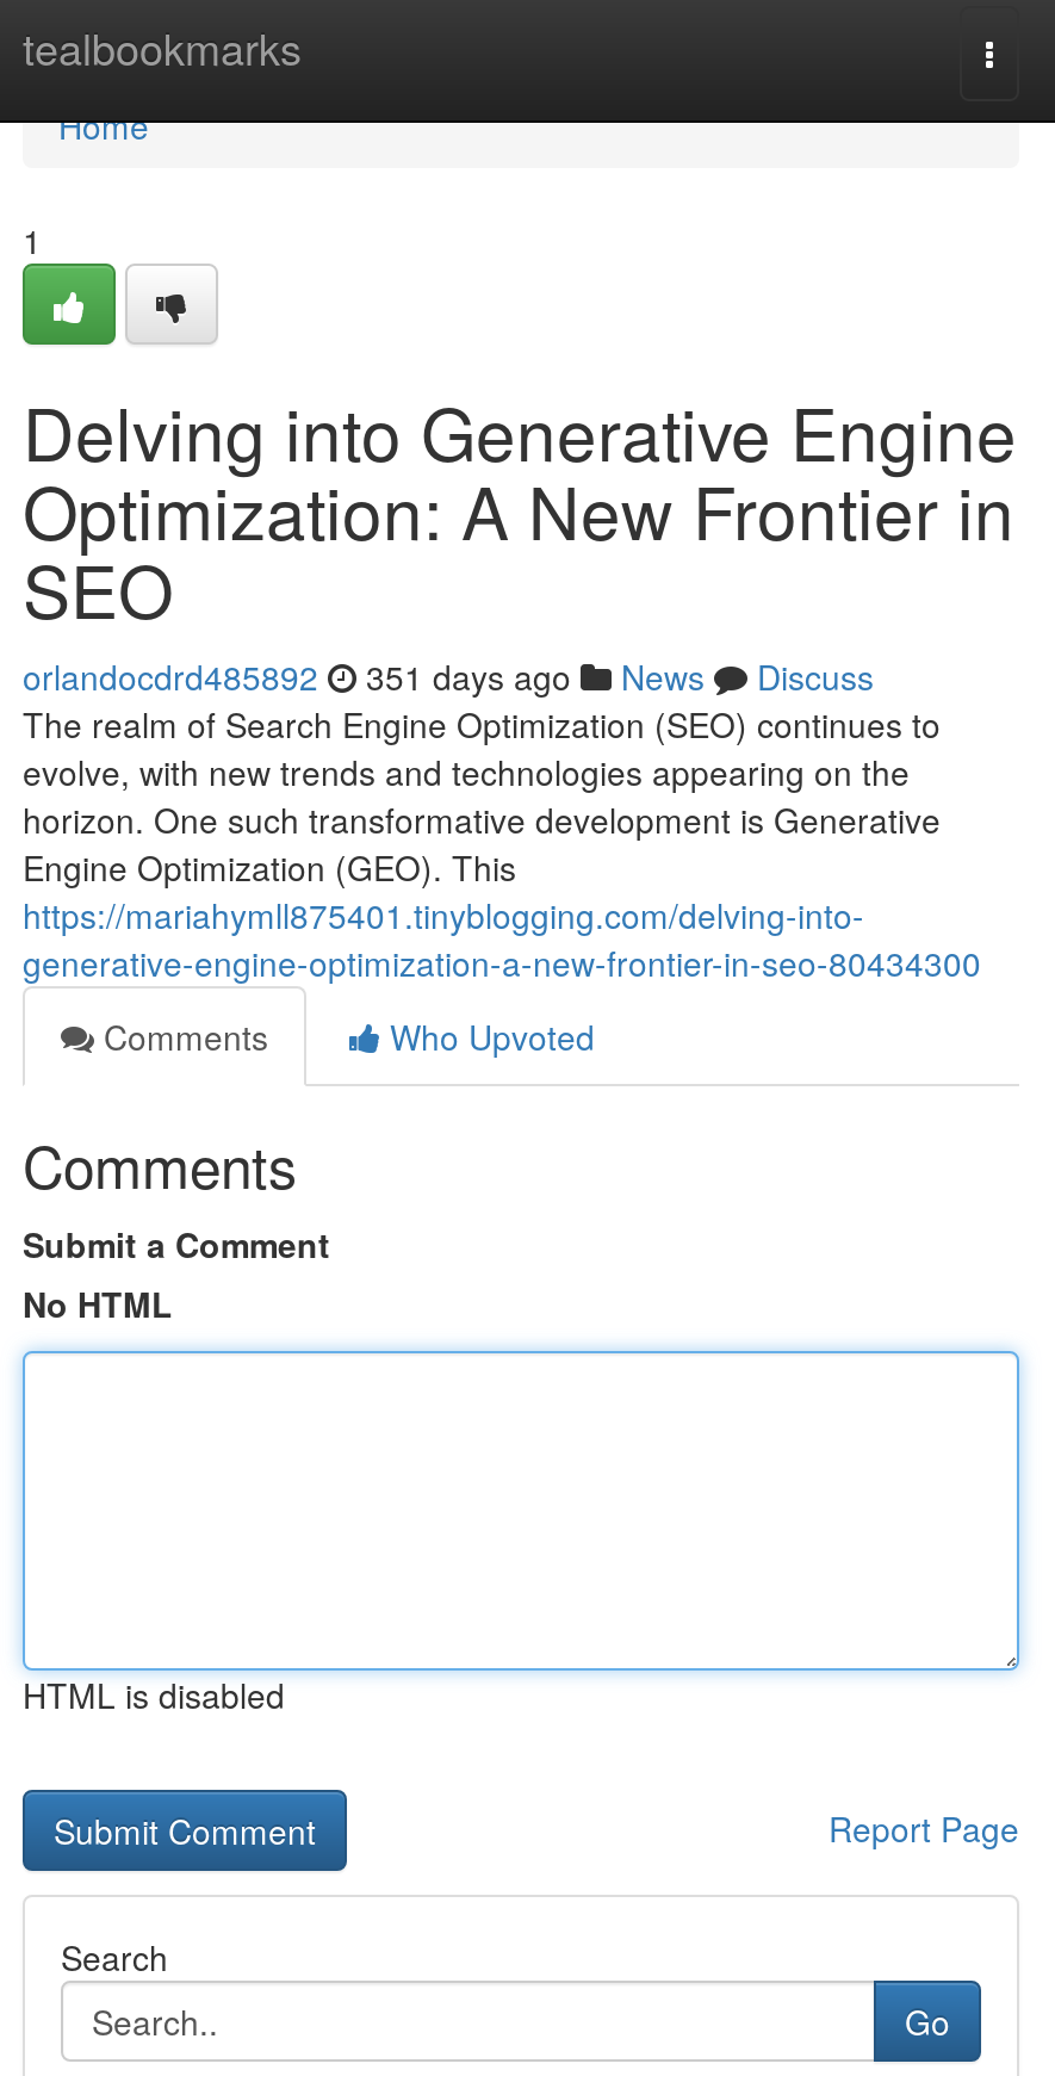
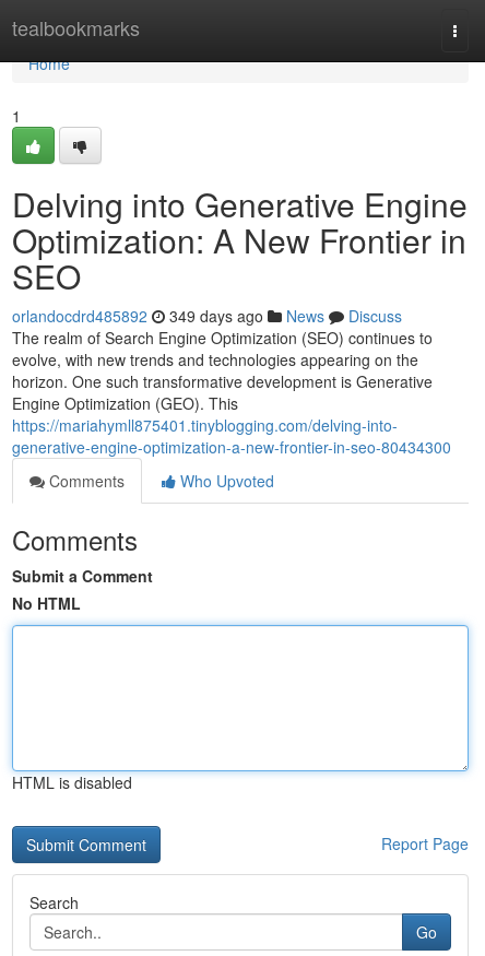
- orlandocdrd485892 351 days ago News Discuss
+ orlandocdrd485892 349 days ago News Discuss
